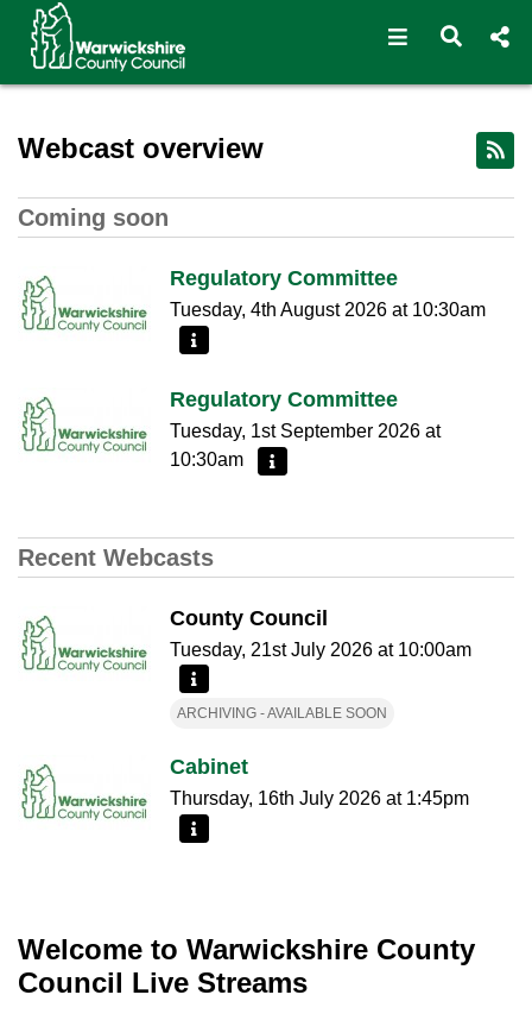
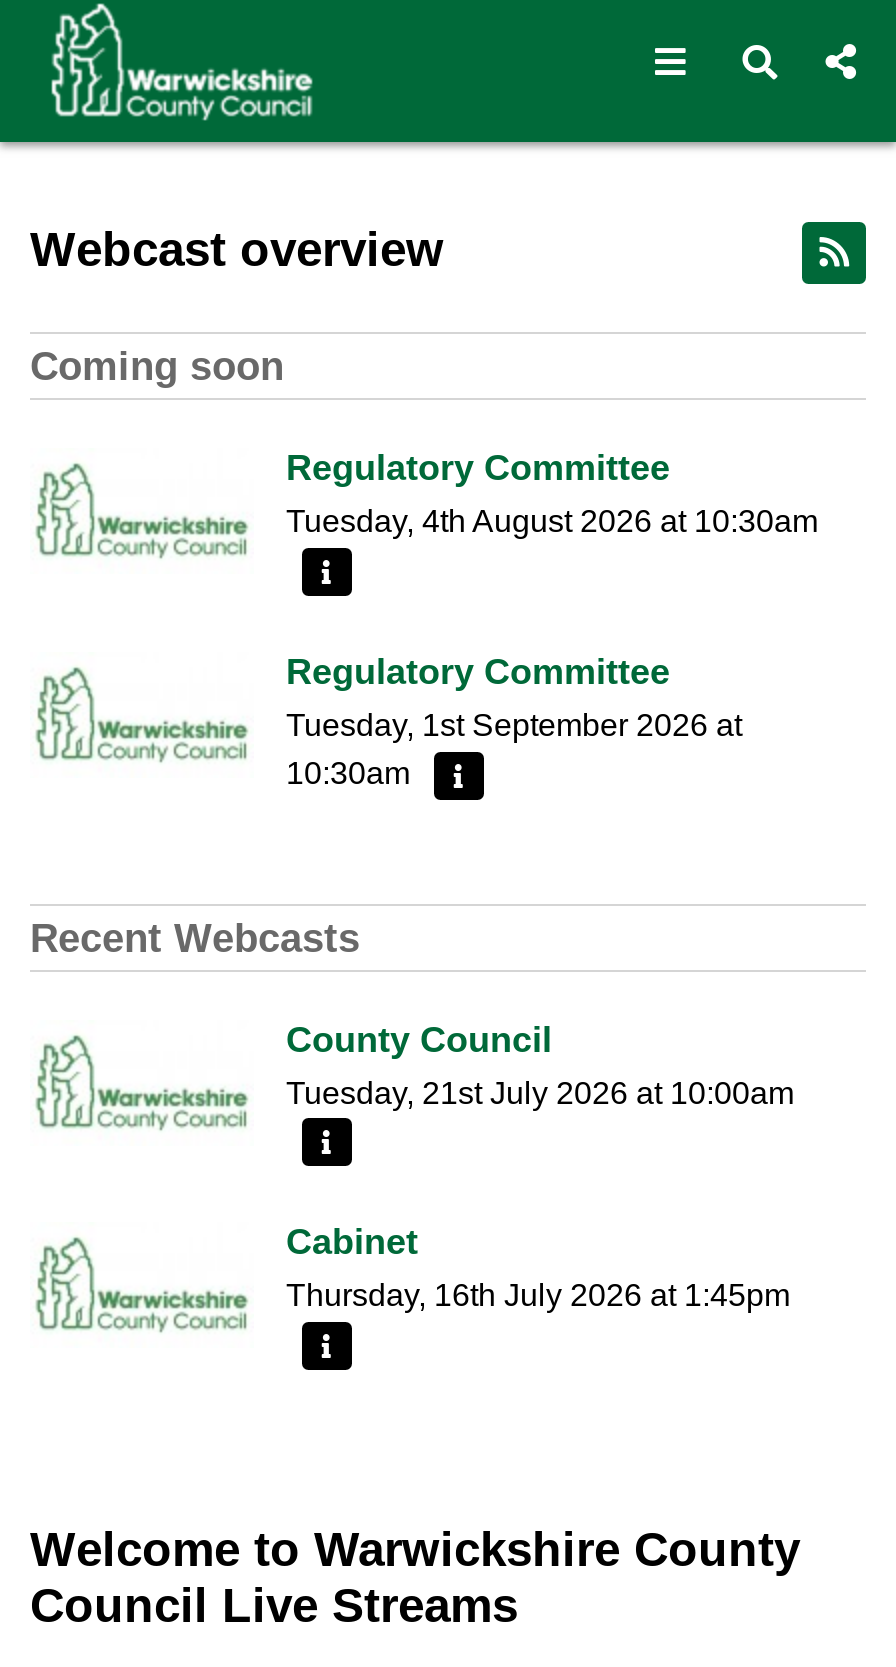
- ARCHIVING - AVAILABLE SOON
